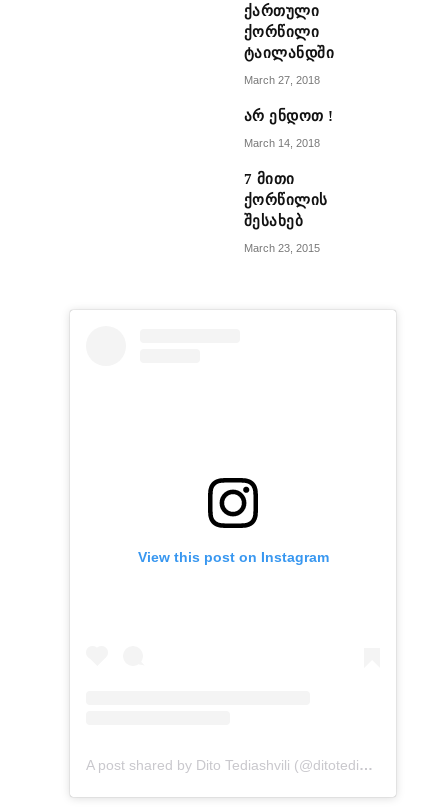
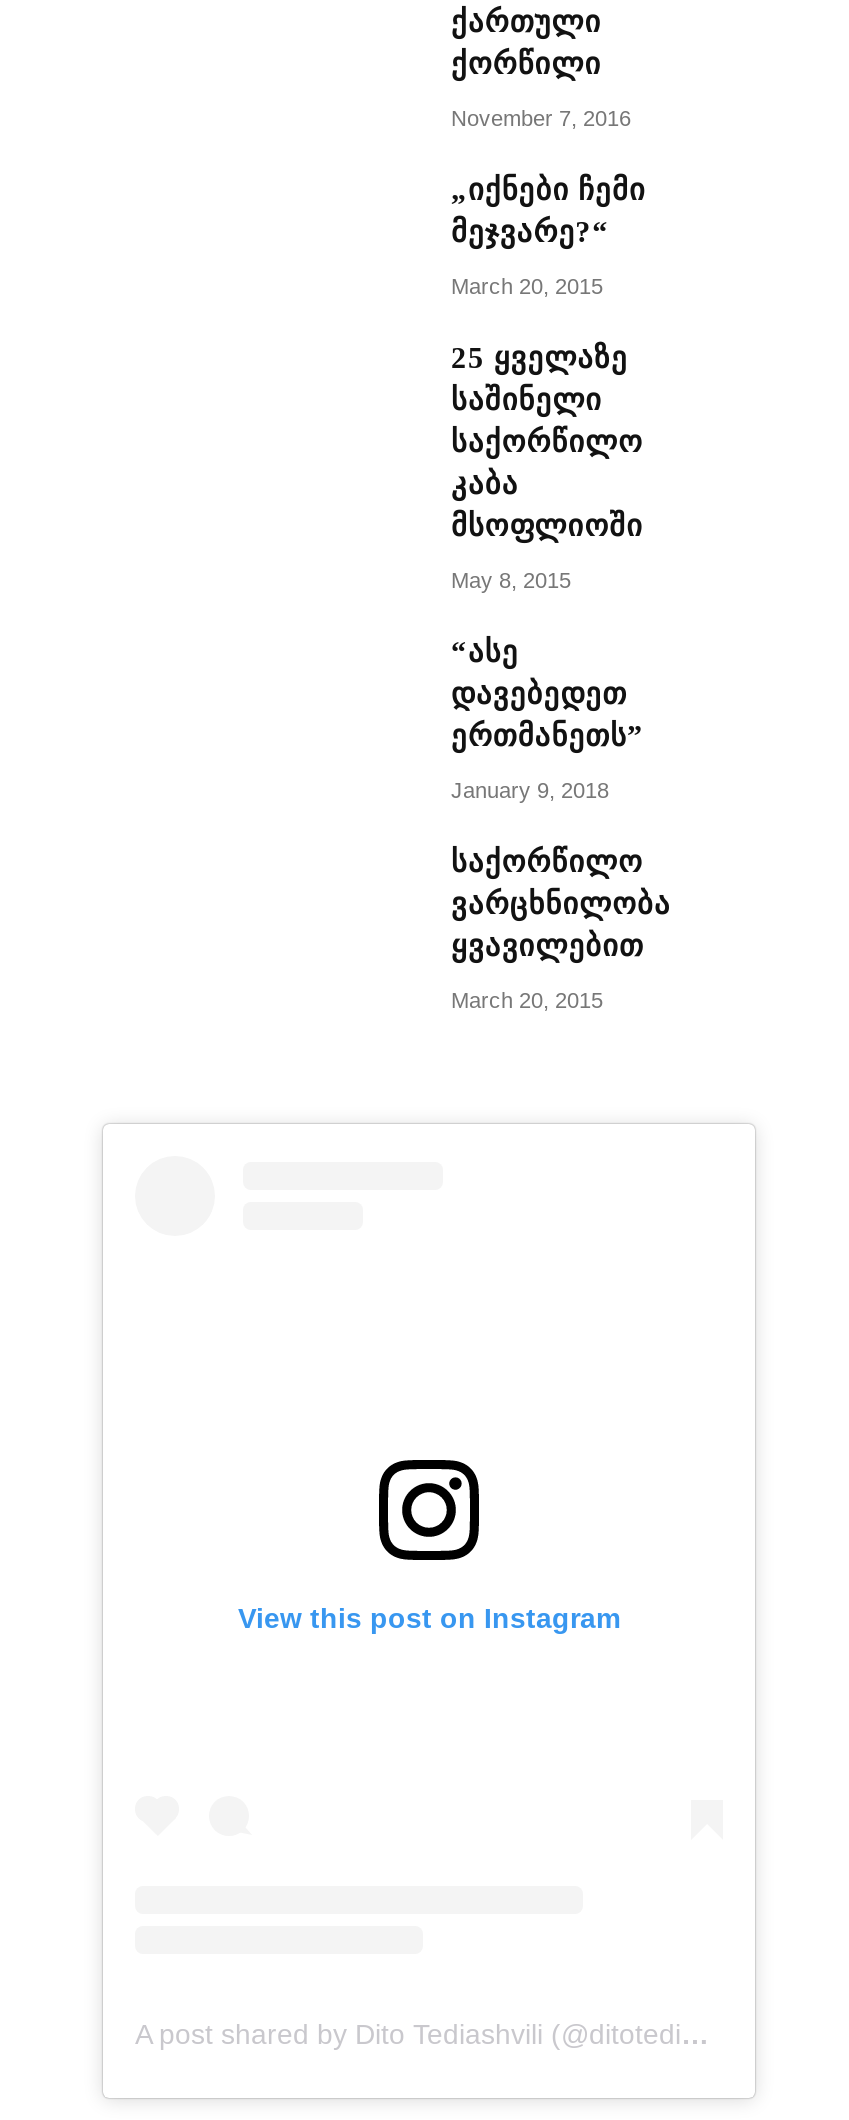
- ᲢᲐᲘᲚᲐᲜᲓᲨᲘ
- March 27, 2018
- ᲐᲠ ᲔᲜᲓᲝᲗ !
- March 14, 2018
- 7 ᲛᲘᲗᲘ
- ᲥᲝᲠᲬᲘᲚᲘᲡ
- ᲨᲔᲡᲐᲮᲔᲑ
- March 23, 2015
+ November 7, 2016
+ „ᲘᲥᲜᲔᲑᲘ ᲩᲔᲛᲘ
+ ᲛᲔᲯᲕᲐᲠᲔ?“
+ March 20, 2015
+ 25 ᲧᲕᲔᲚᲐᲖᲔ
+ ᲡᲐᲨᲘᲜᲔᲚᲘ
+ ᲡᲐᲥᲝᲠᲬᲘᲚᲝ
+ ᲙᲐᲑᲐ
+ ᲛᲡᲝᲤᲚᲘᲝᲨᲘ
+ May 8, 2015
+ “ᲐᲡᲔ
+ ᲓᲐᲕᲔᲑᲔᲓᲔᲗ
+ ᲔᲠᲗᲛᲐᲜᲔᲗᲡ”
+ January 9, 2018
+ ᲡᲐᲥᲝᲠᲬᲘᲚᲝ
+ ᲕᲐᲠᲪᲮᲜᲘᲚᲝᲑᲐ
+ ᲧᲕᲐᲕᲘᲚᲔᲑᲘᲗ
+ March 20, 2015
